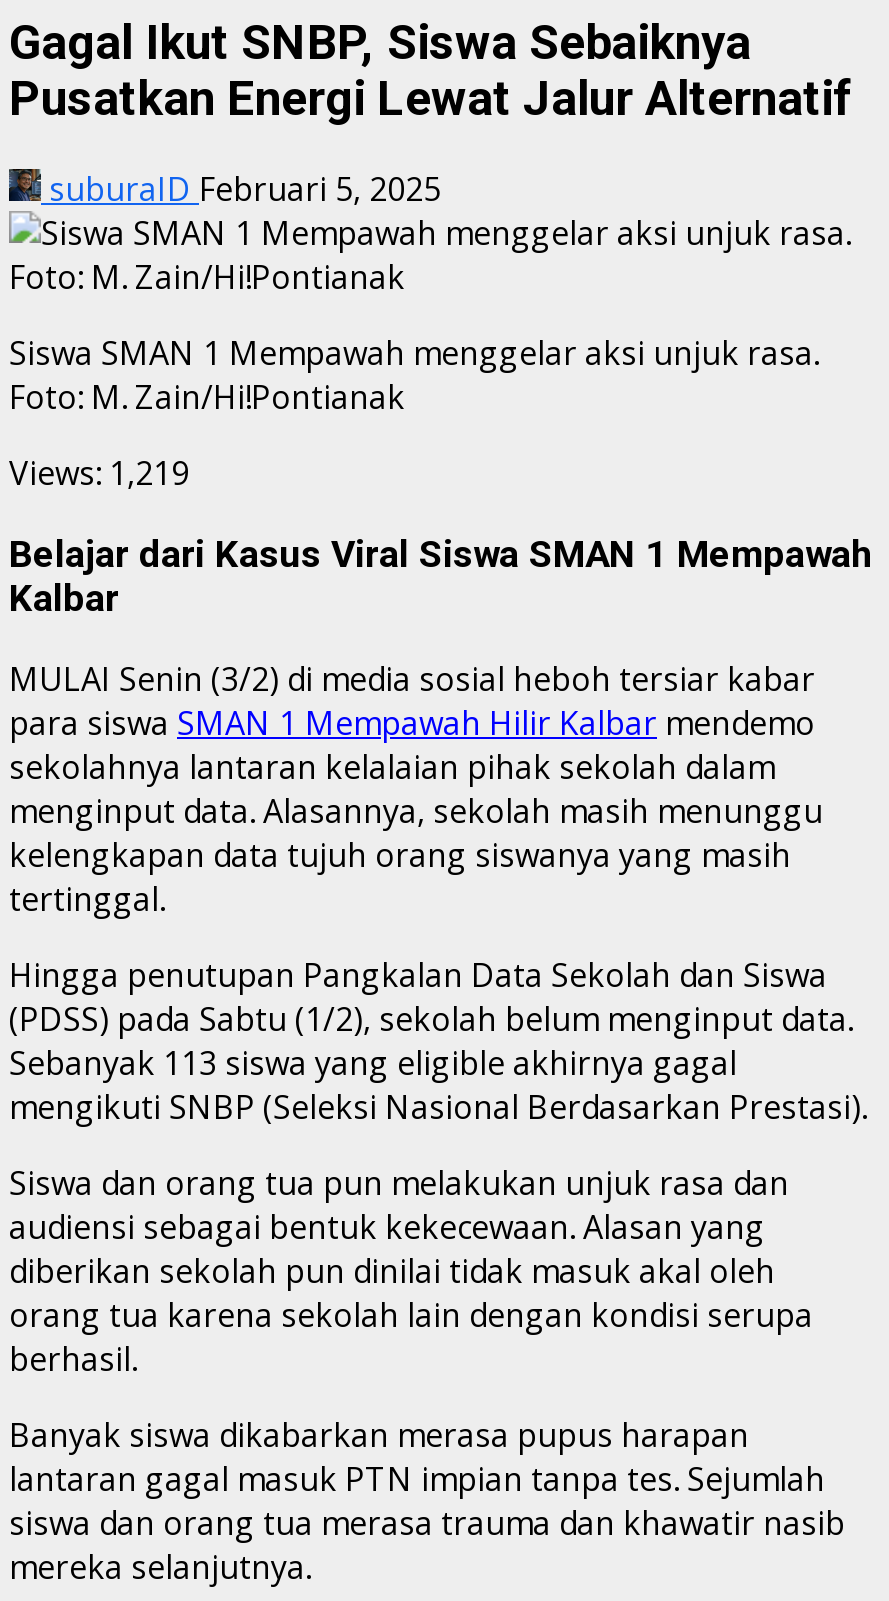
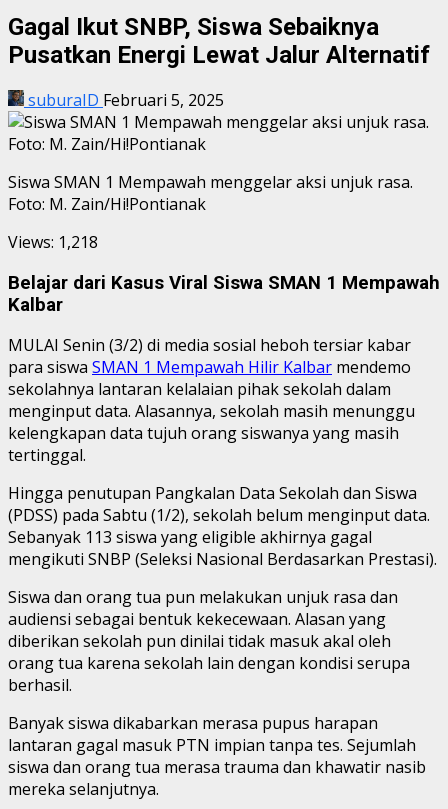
- Views: 1,219
+ Views: 1,218
